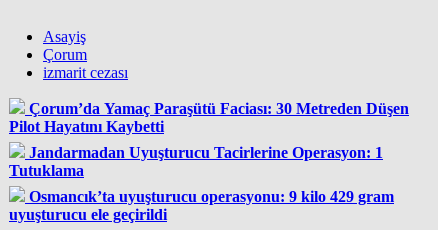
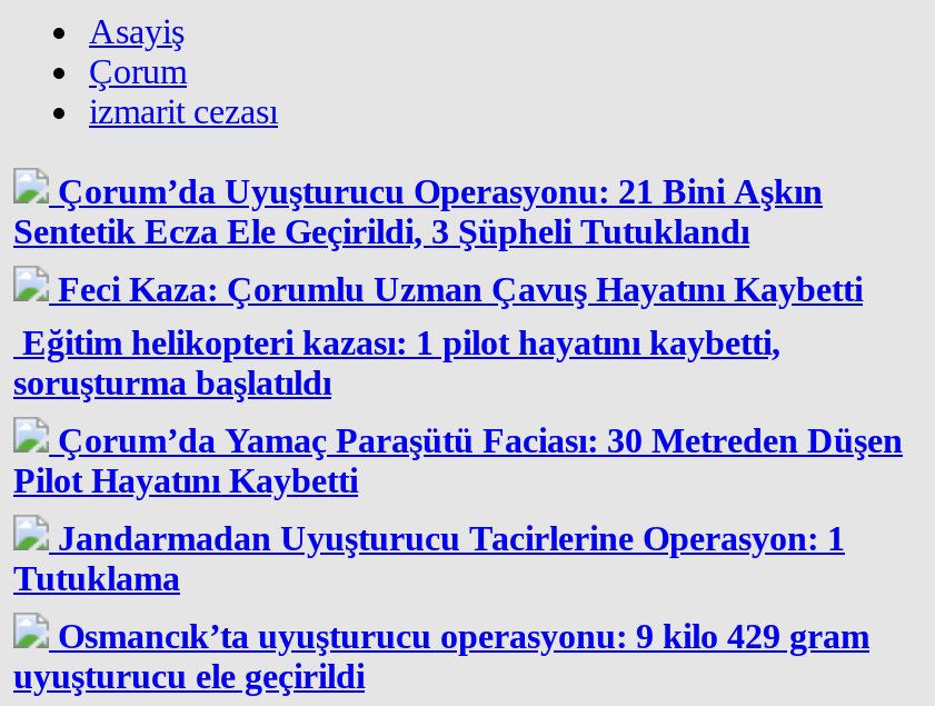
+ Çorum’da Uyuşturucu Operasyonu: 21 Bini Aşkın
+ Sentetik Ecza Ele Geçirildi, 3 Şüpheli Tutuklandı
+ Feci Kaza: Çorumlu Uzman Çavuş Hayatını Kaybetti
+ Eğitim helikopteri kazası: 1 pilot hayatını kaybetti,
+ soruşturma başlatıldı
